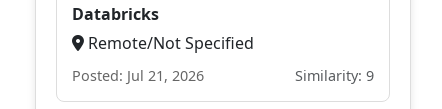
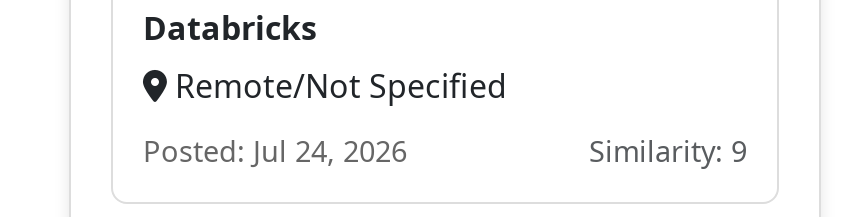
- Posted: Jul 21, 2026
+ Posted: Jul 24, 2026
